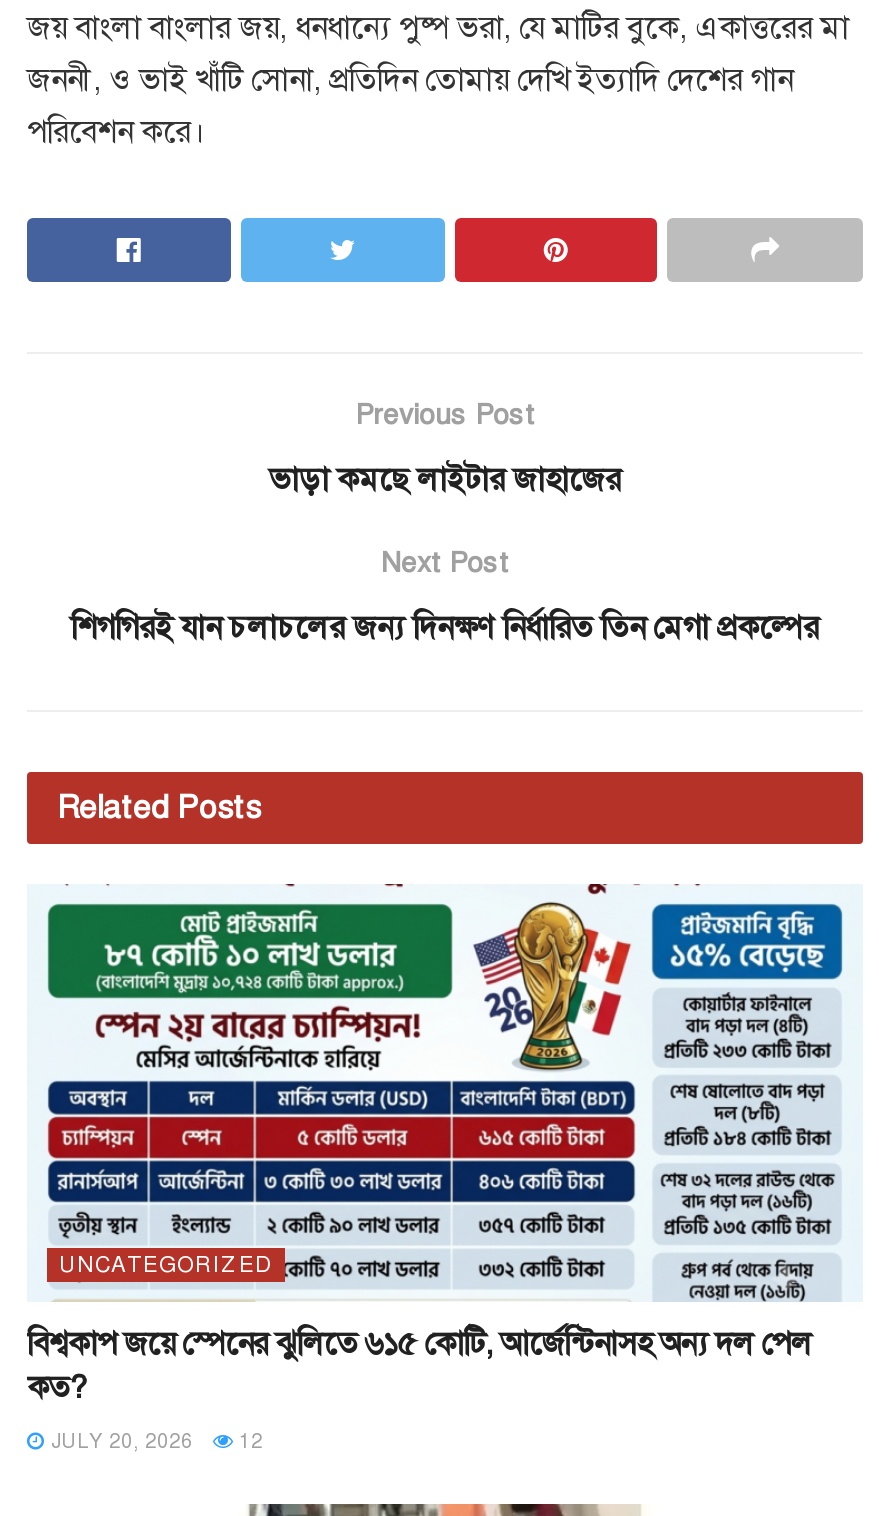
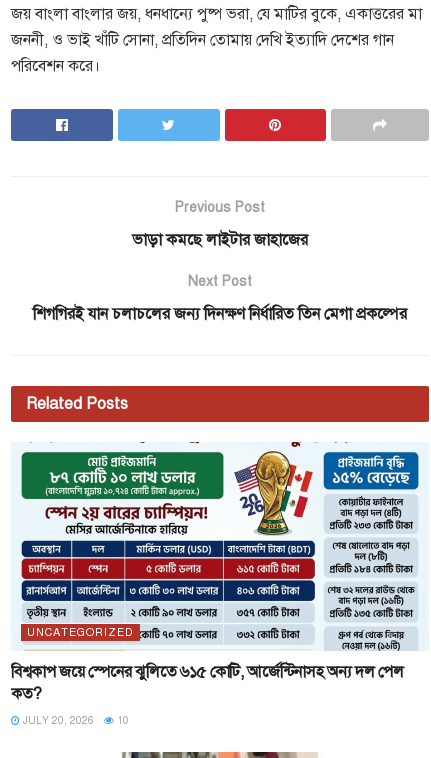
- JULY 20, 2026 12
+ JULY 20, 2026 10
